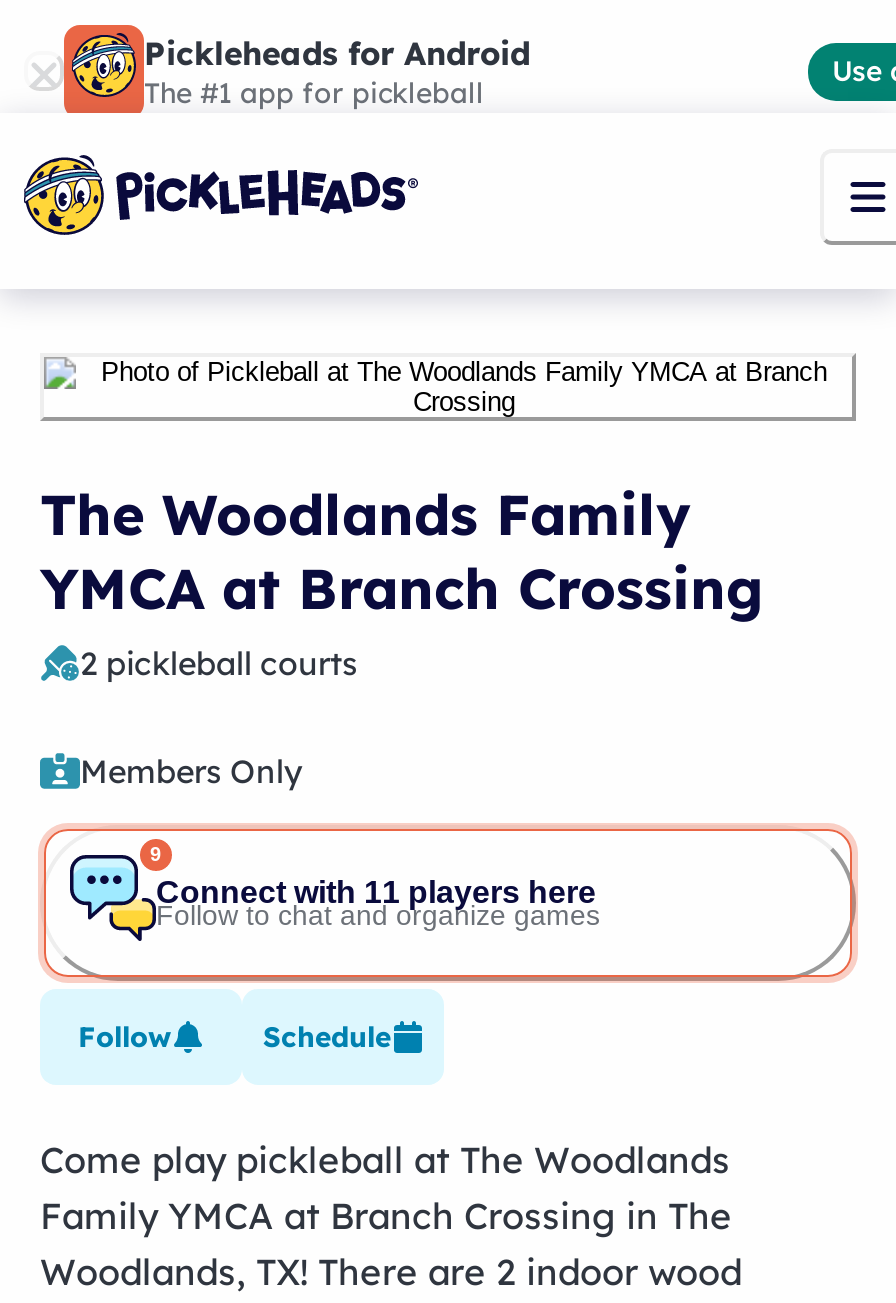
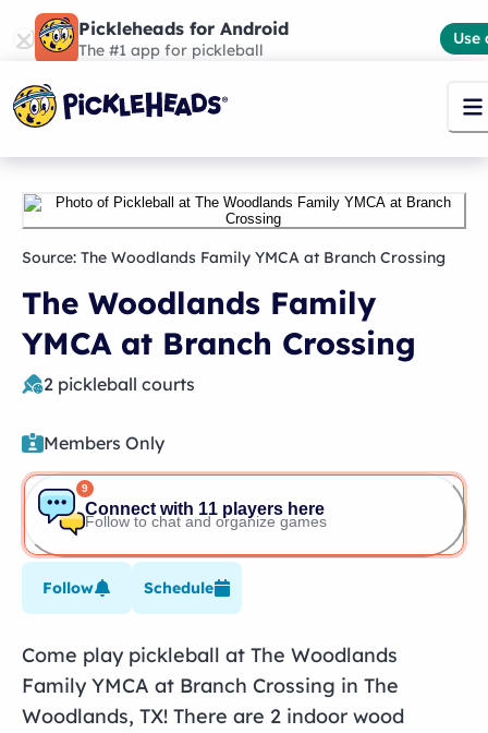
+ Source: The Woodlands Family YMCA at Branch Crossing
